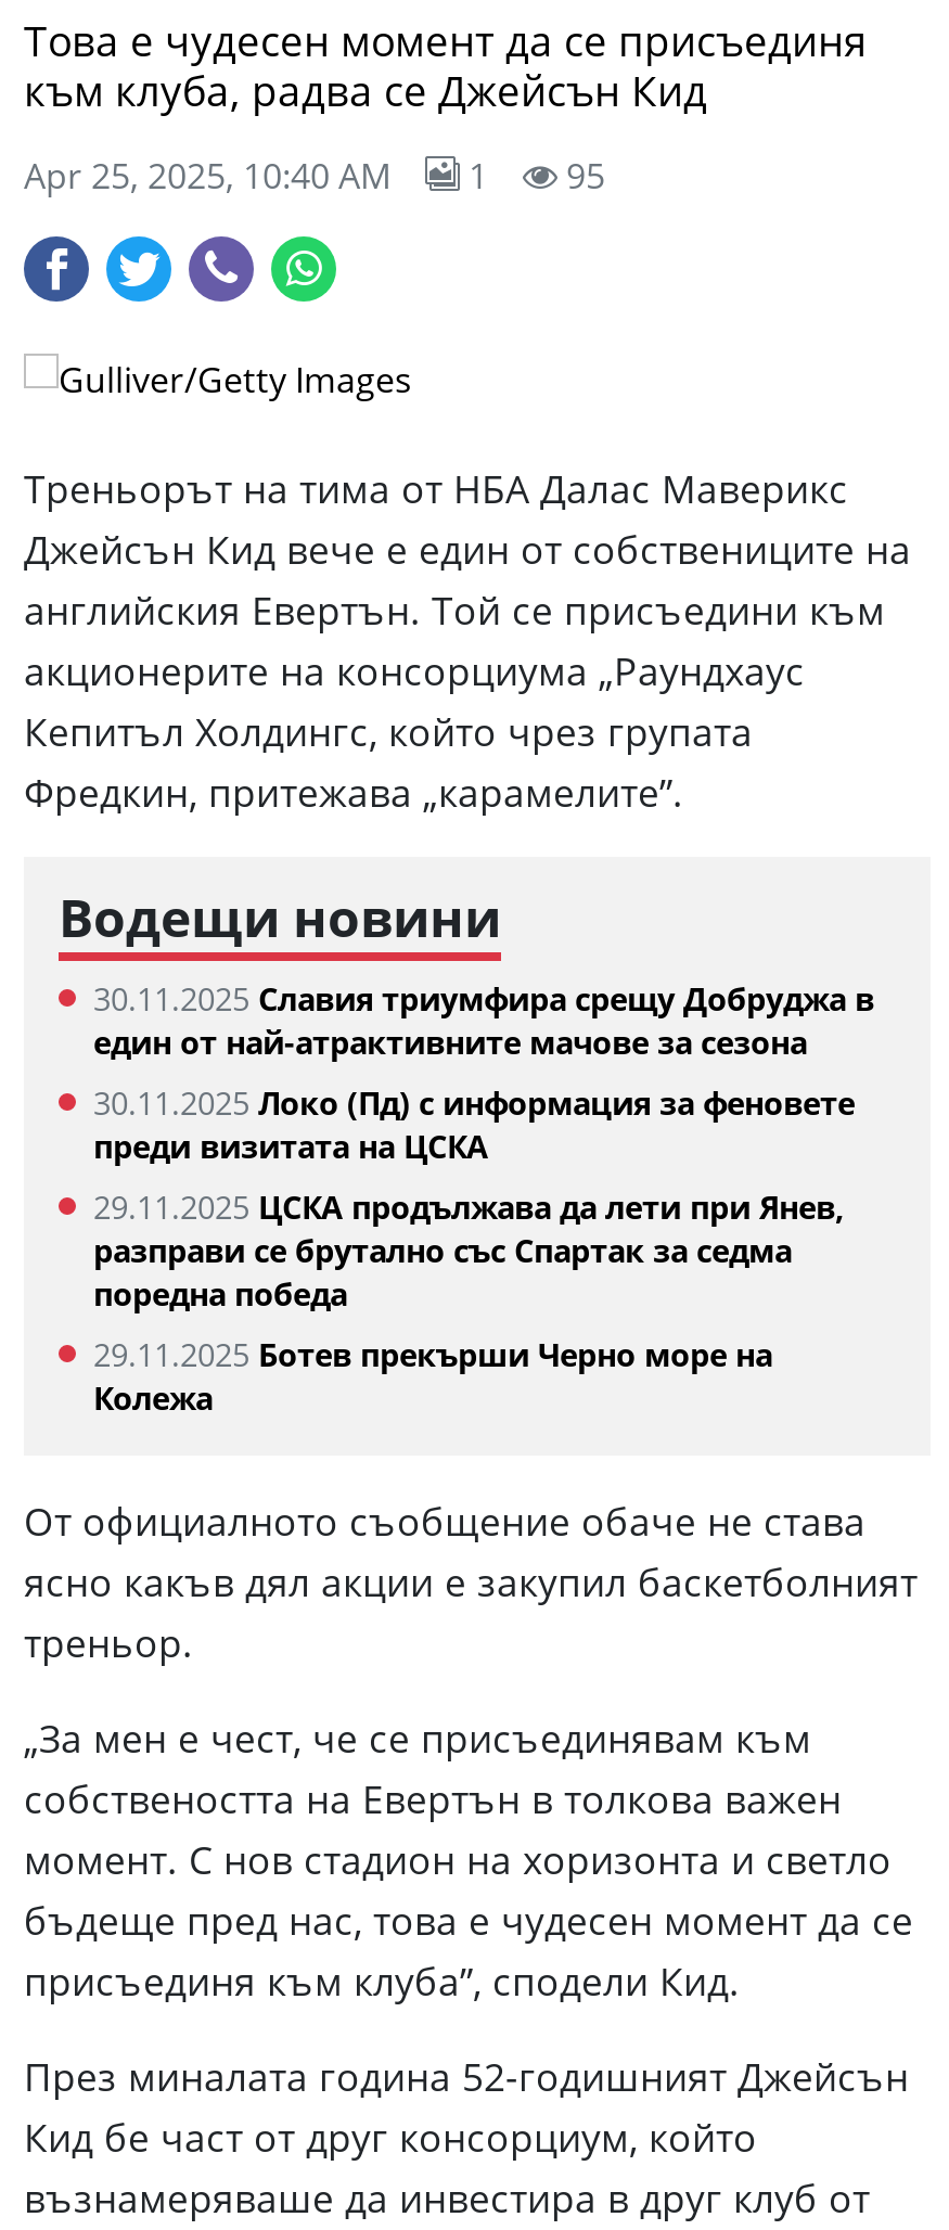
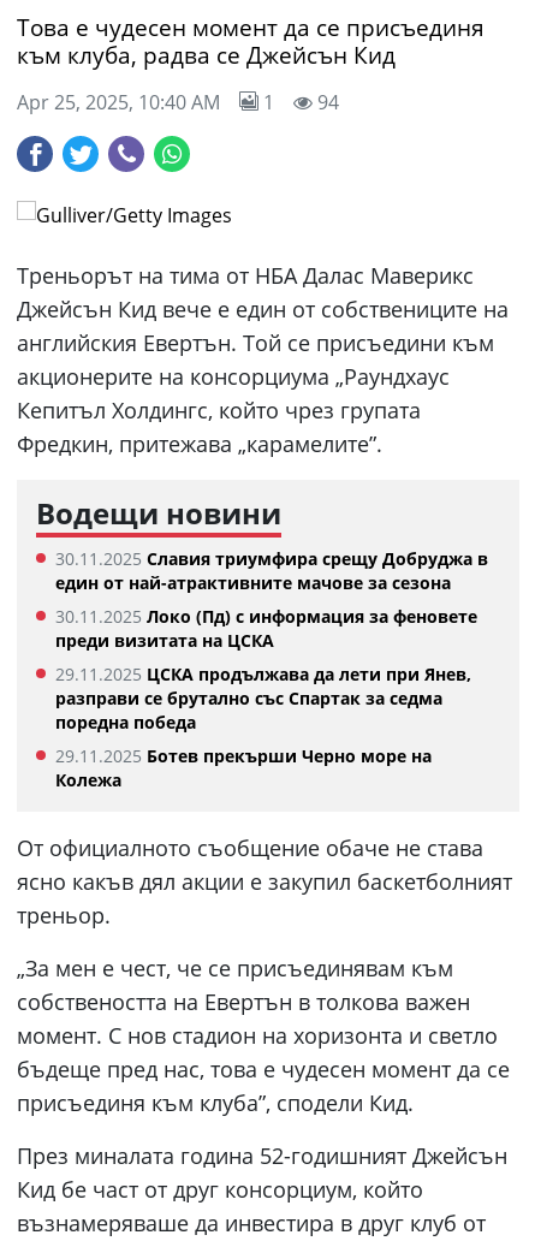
- Apr 25, 2025, 10:40 AM 1 95
+ Apr 25, 2025, 10:40 AM 1 94
